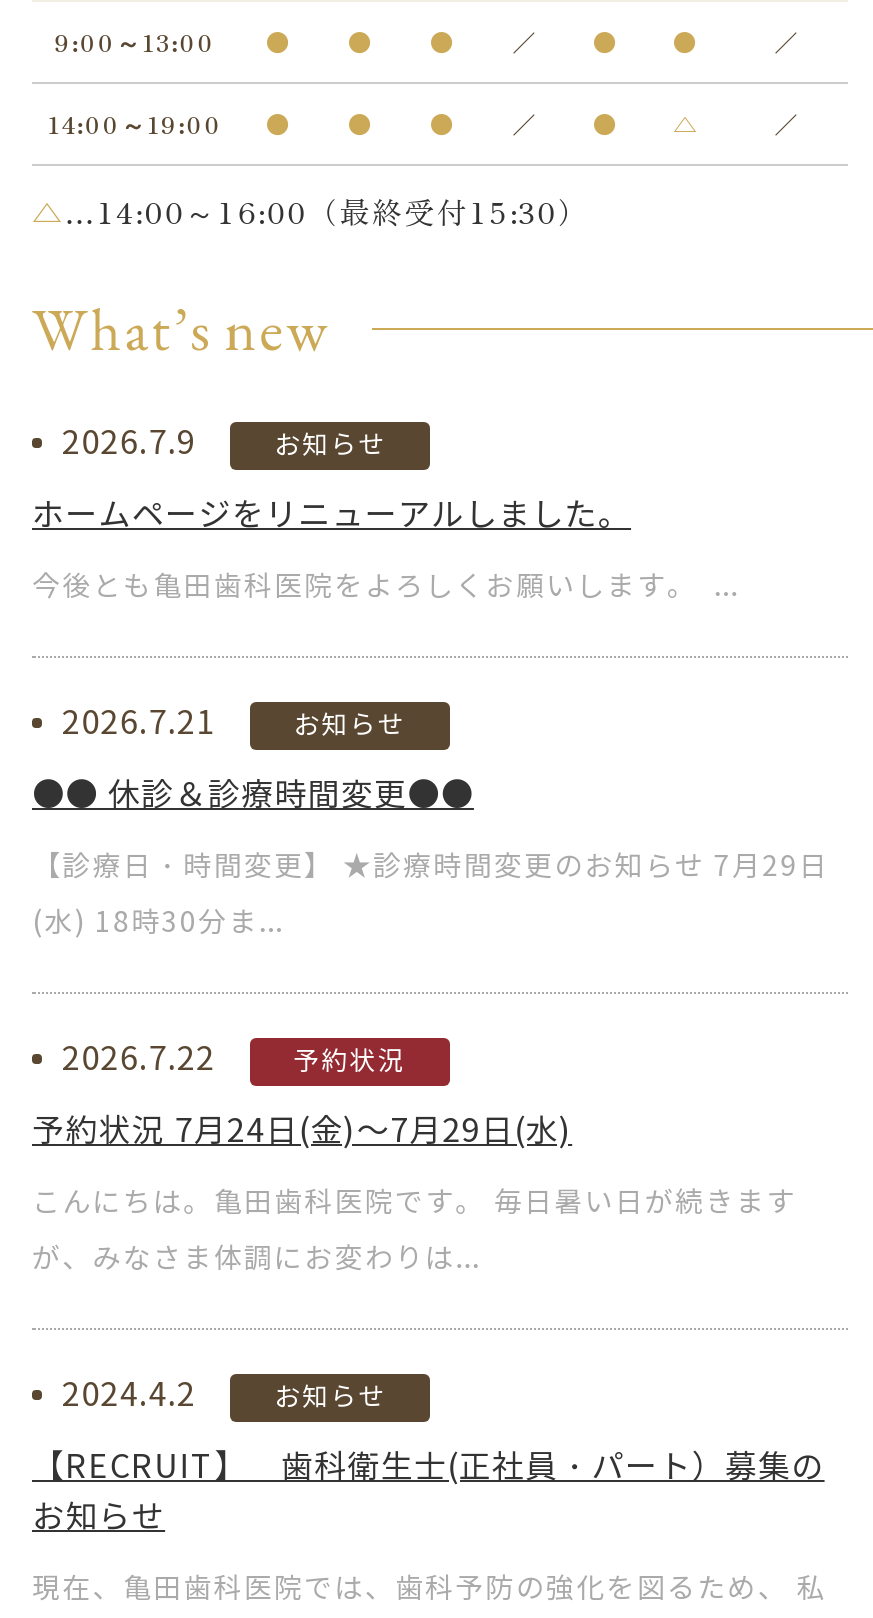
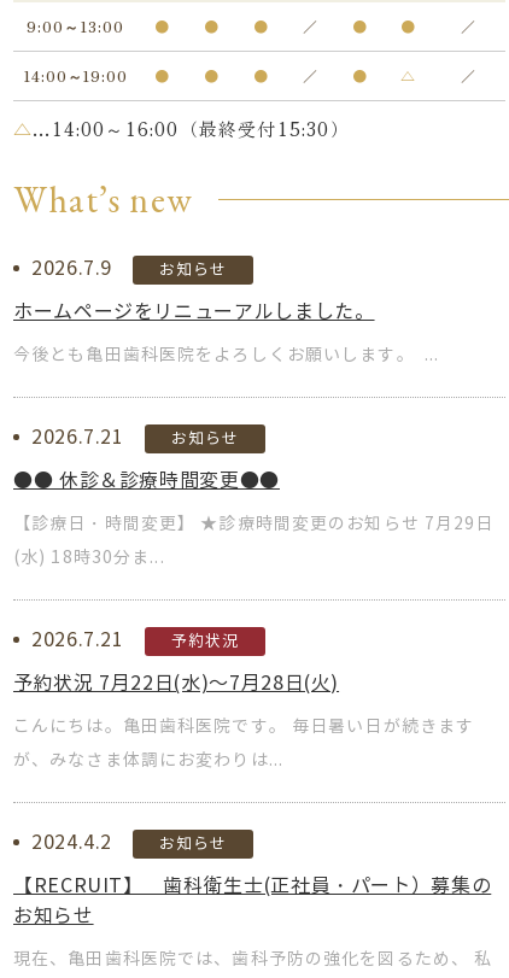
- 2026.7.22
+ 2026.7.21

- 予約状況 7月24日(金)～7月29日(水)
+ 予約状況 7月22日(水)～7月28日(火)
